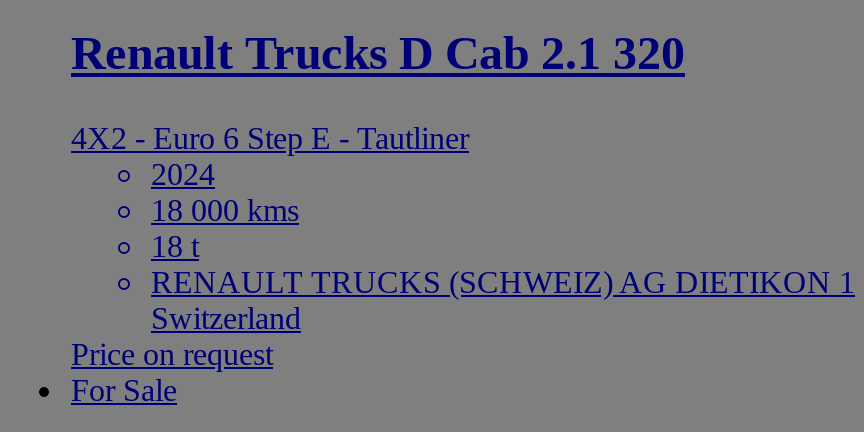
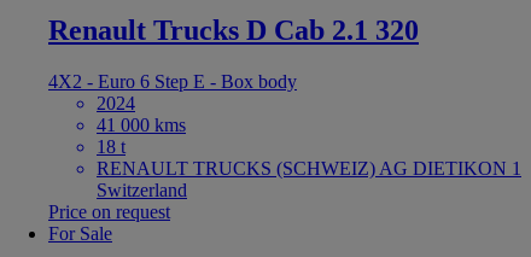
- 4X2 - Euro 6 Step E - Tautliner
+ 4X2 - Euro 6 Step E - Box body

- 18 000 kms
+ 41 000 kms
